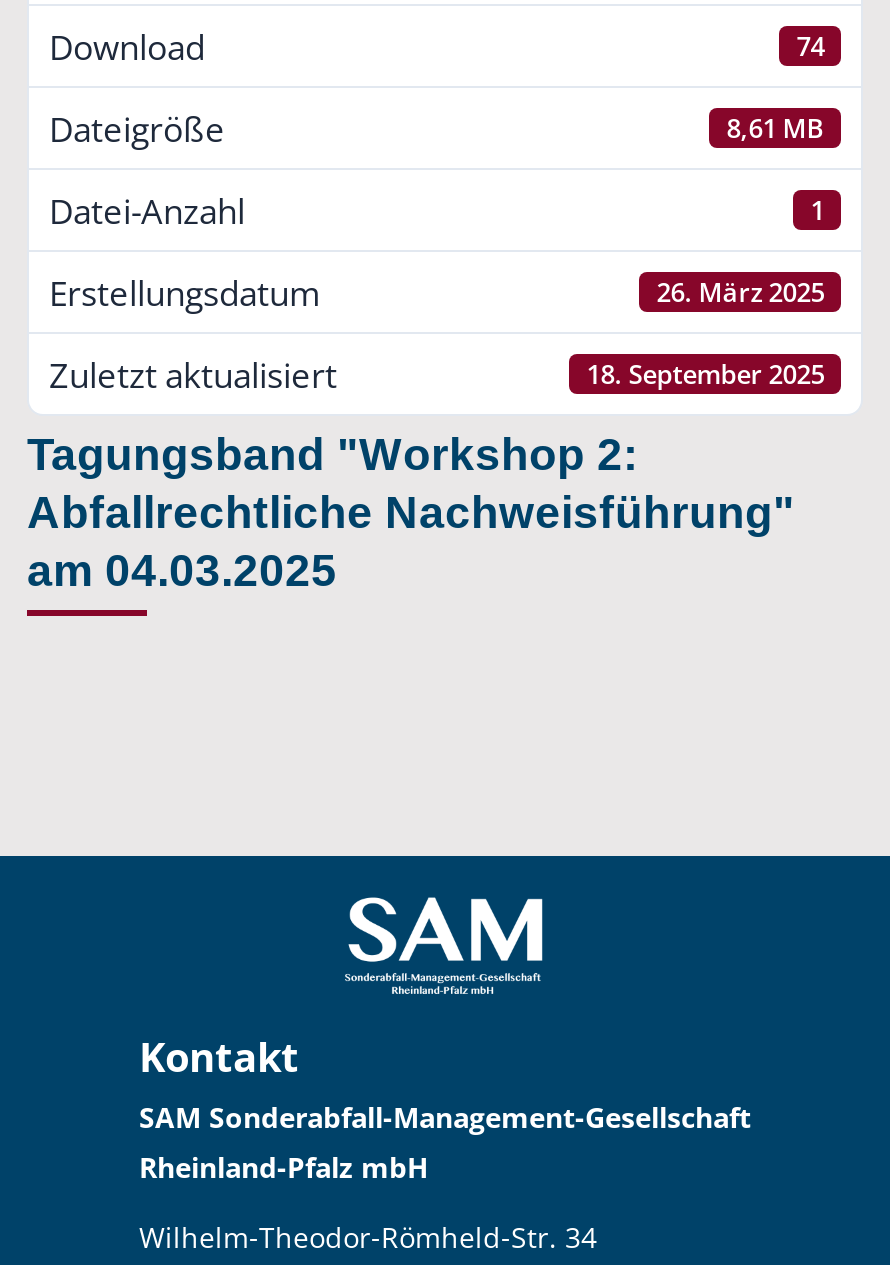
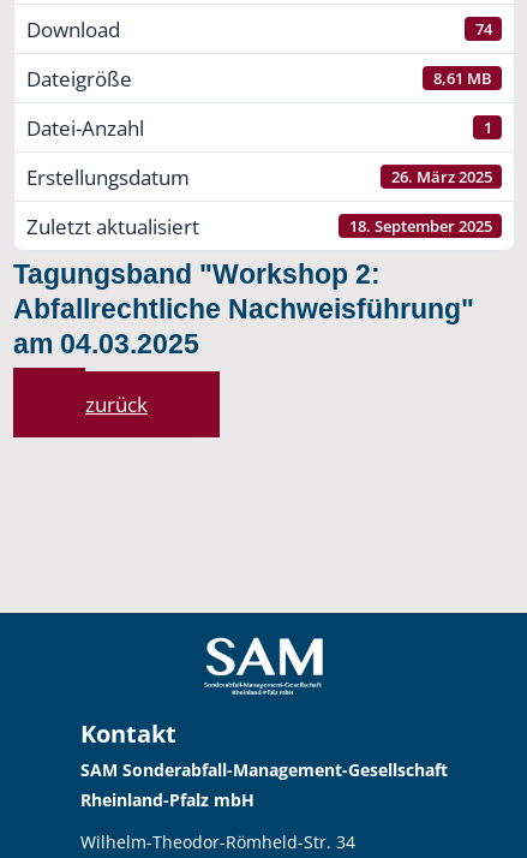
+ zurück
